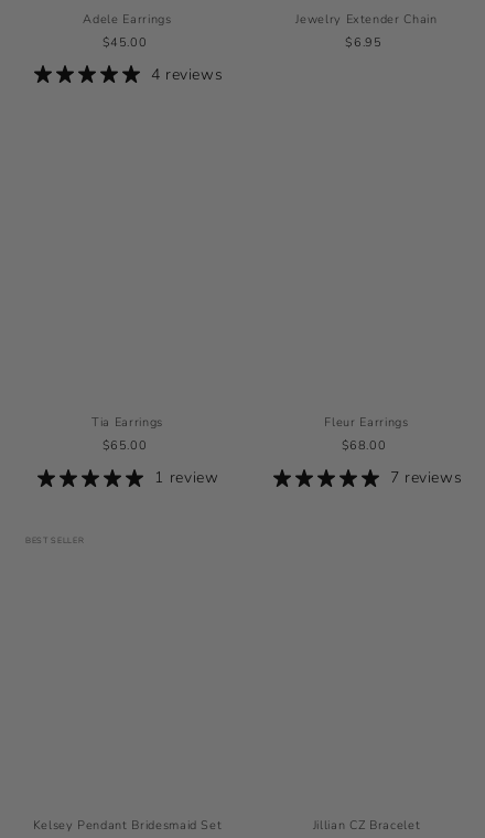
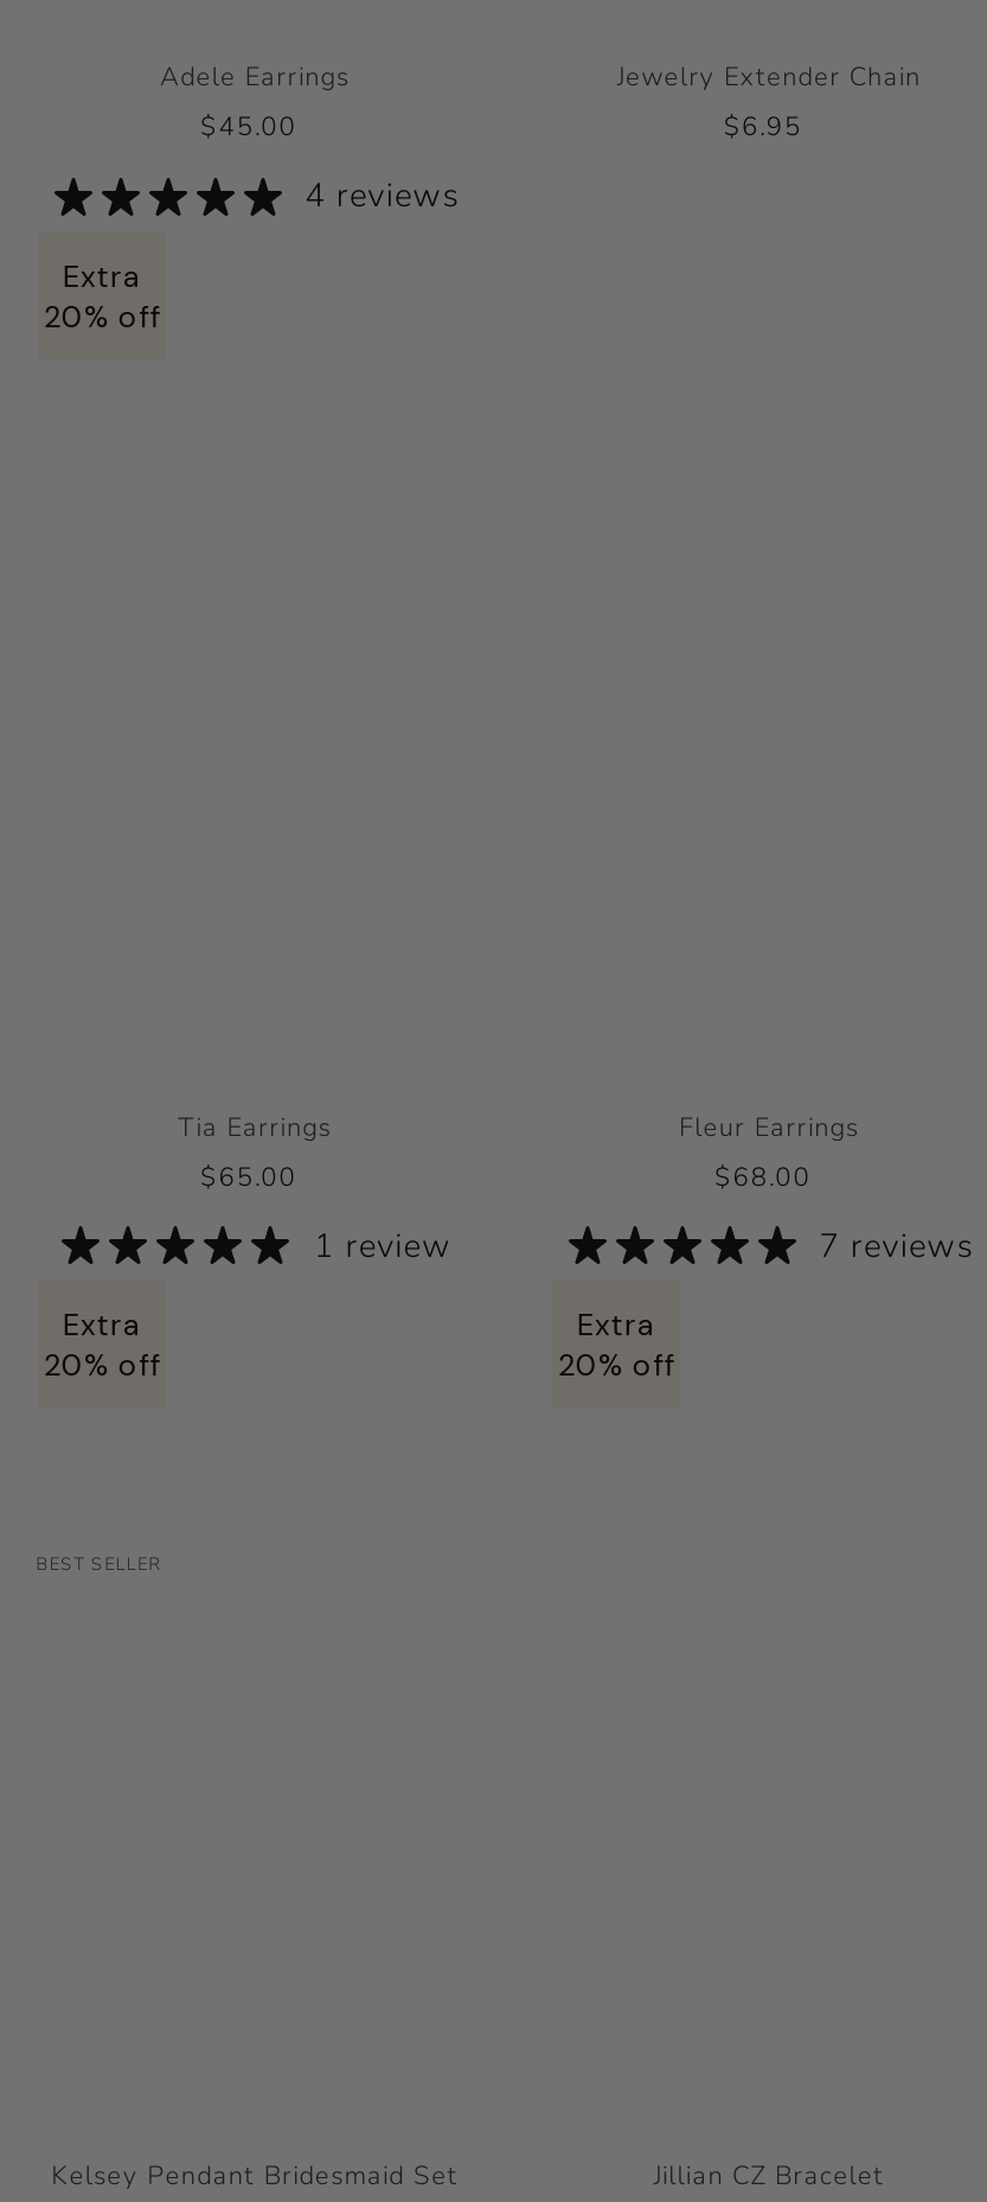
+ Extra
+ 20% off

+ Extra
+ 20% off

+ Extra
+ 20% off
